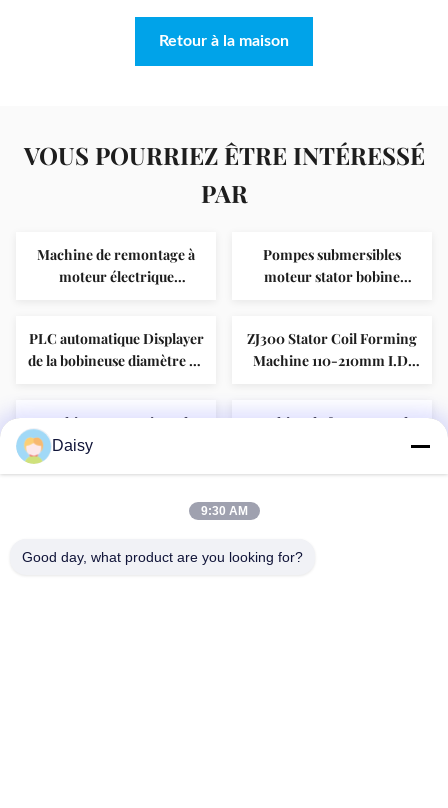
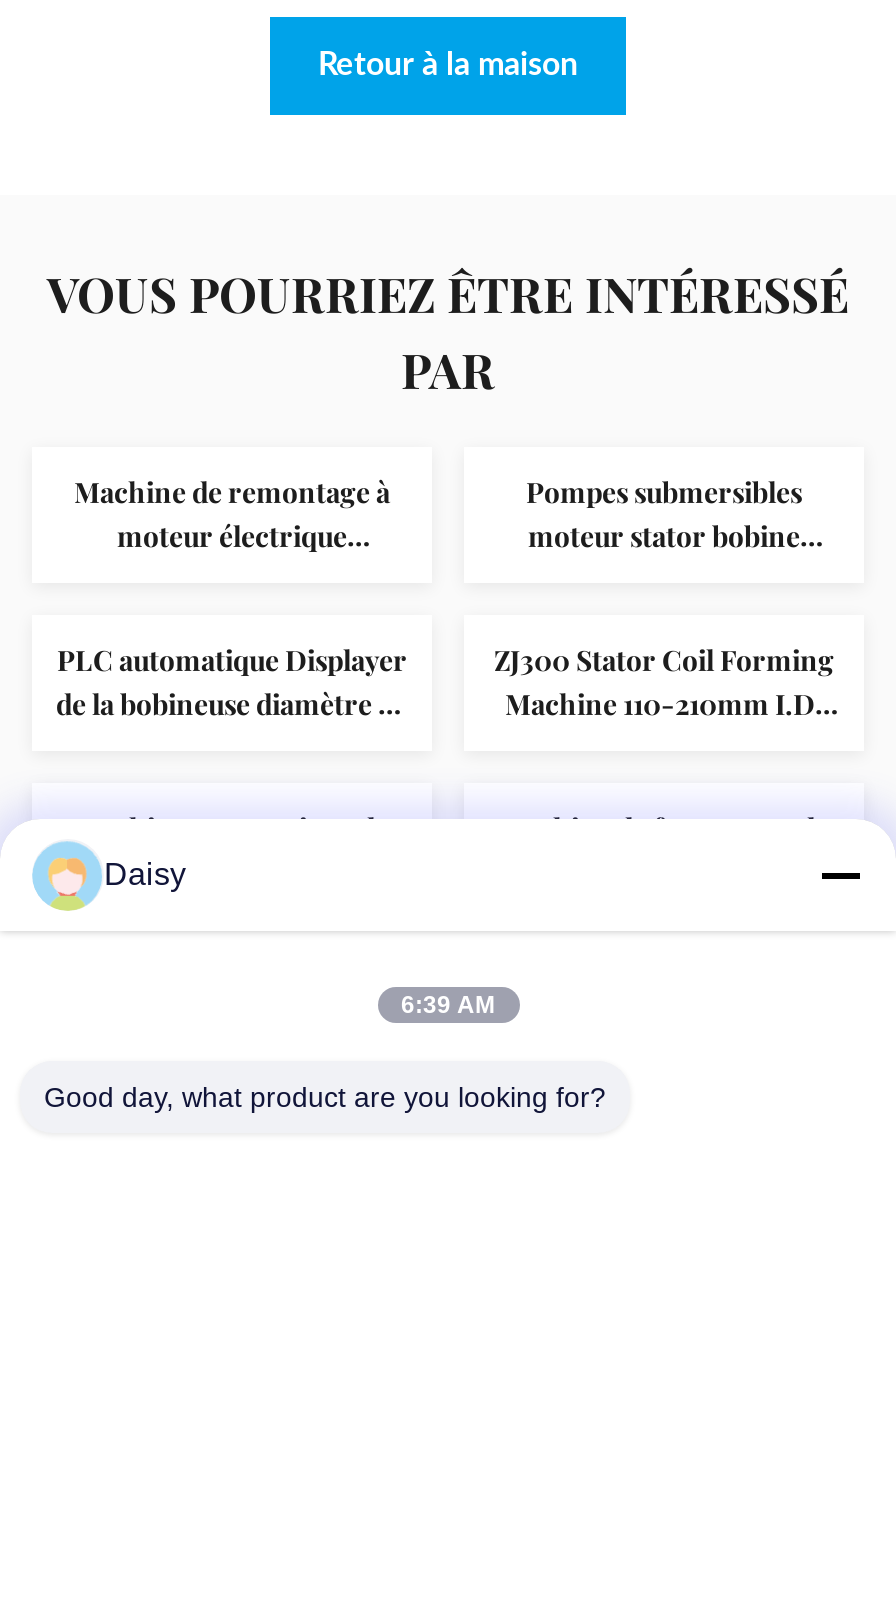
- 9:30 AM
+ 6:39 AM
